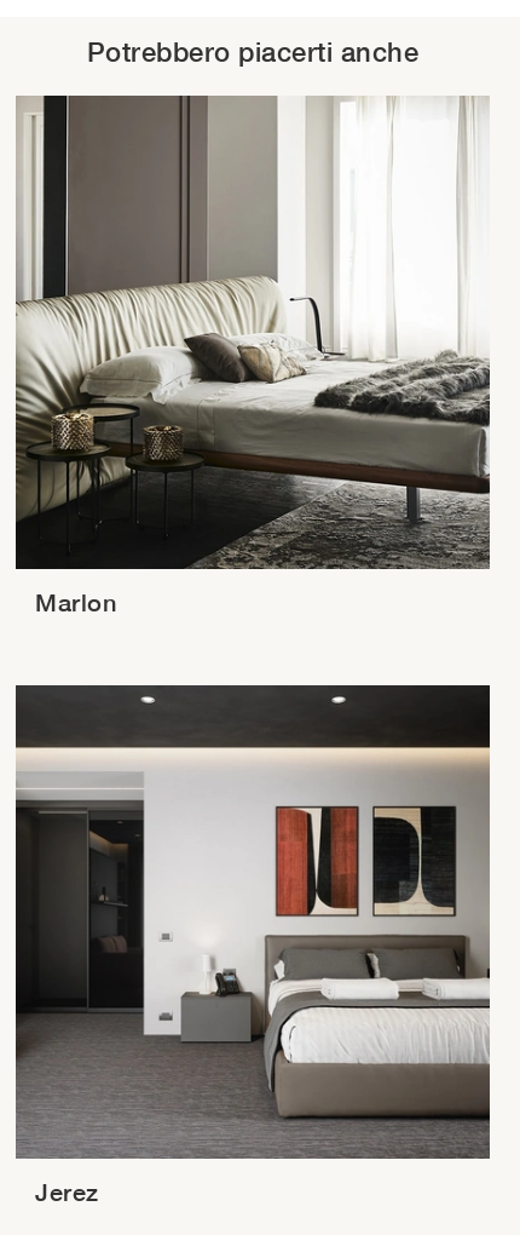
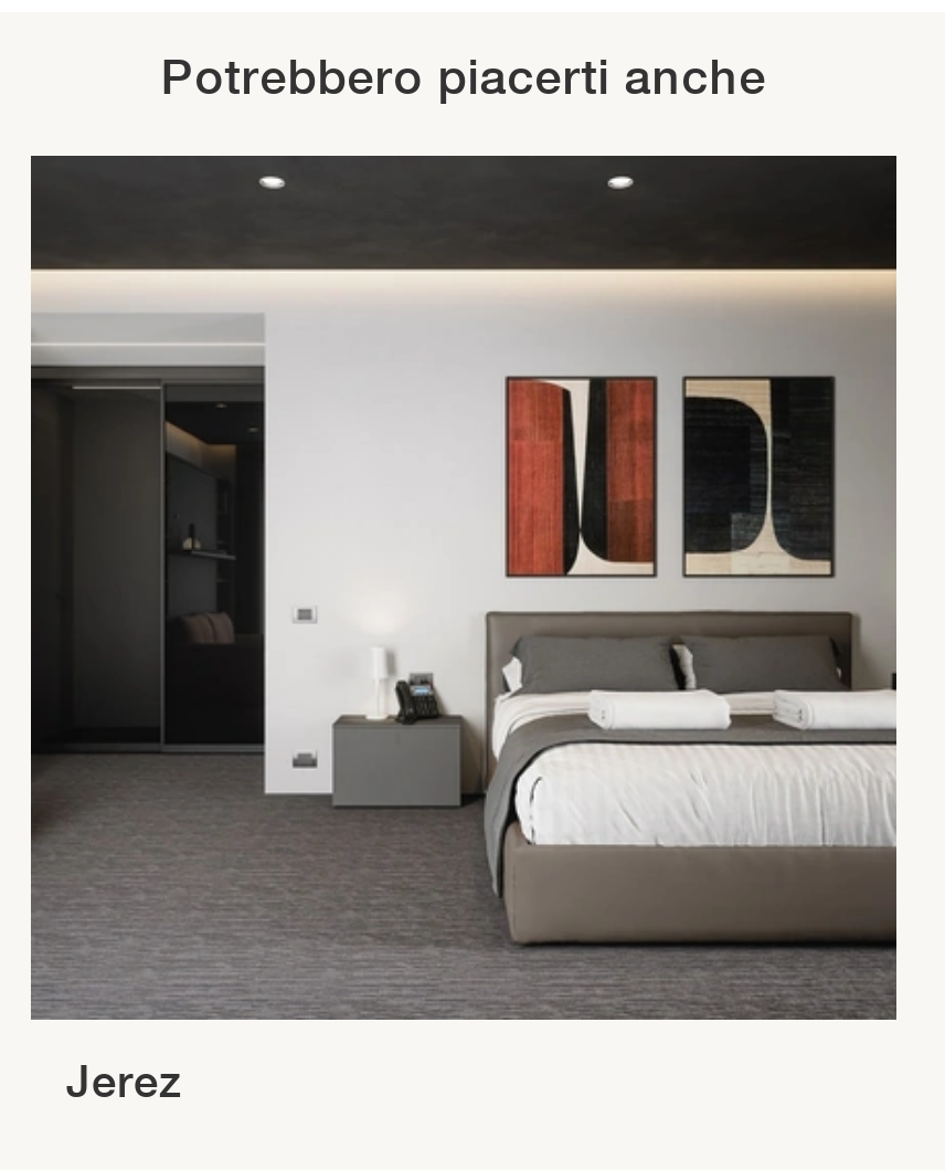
- [image]
- Marlon
